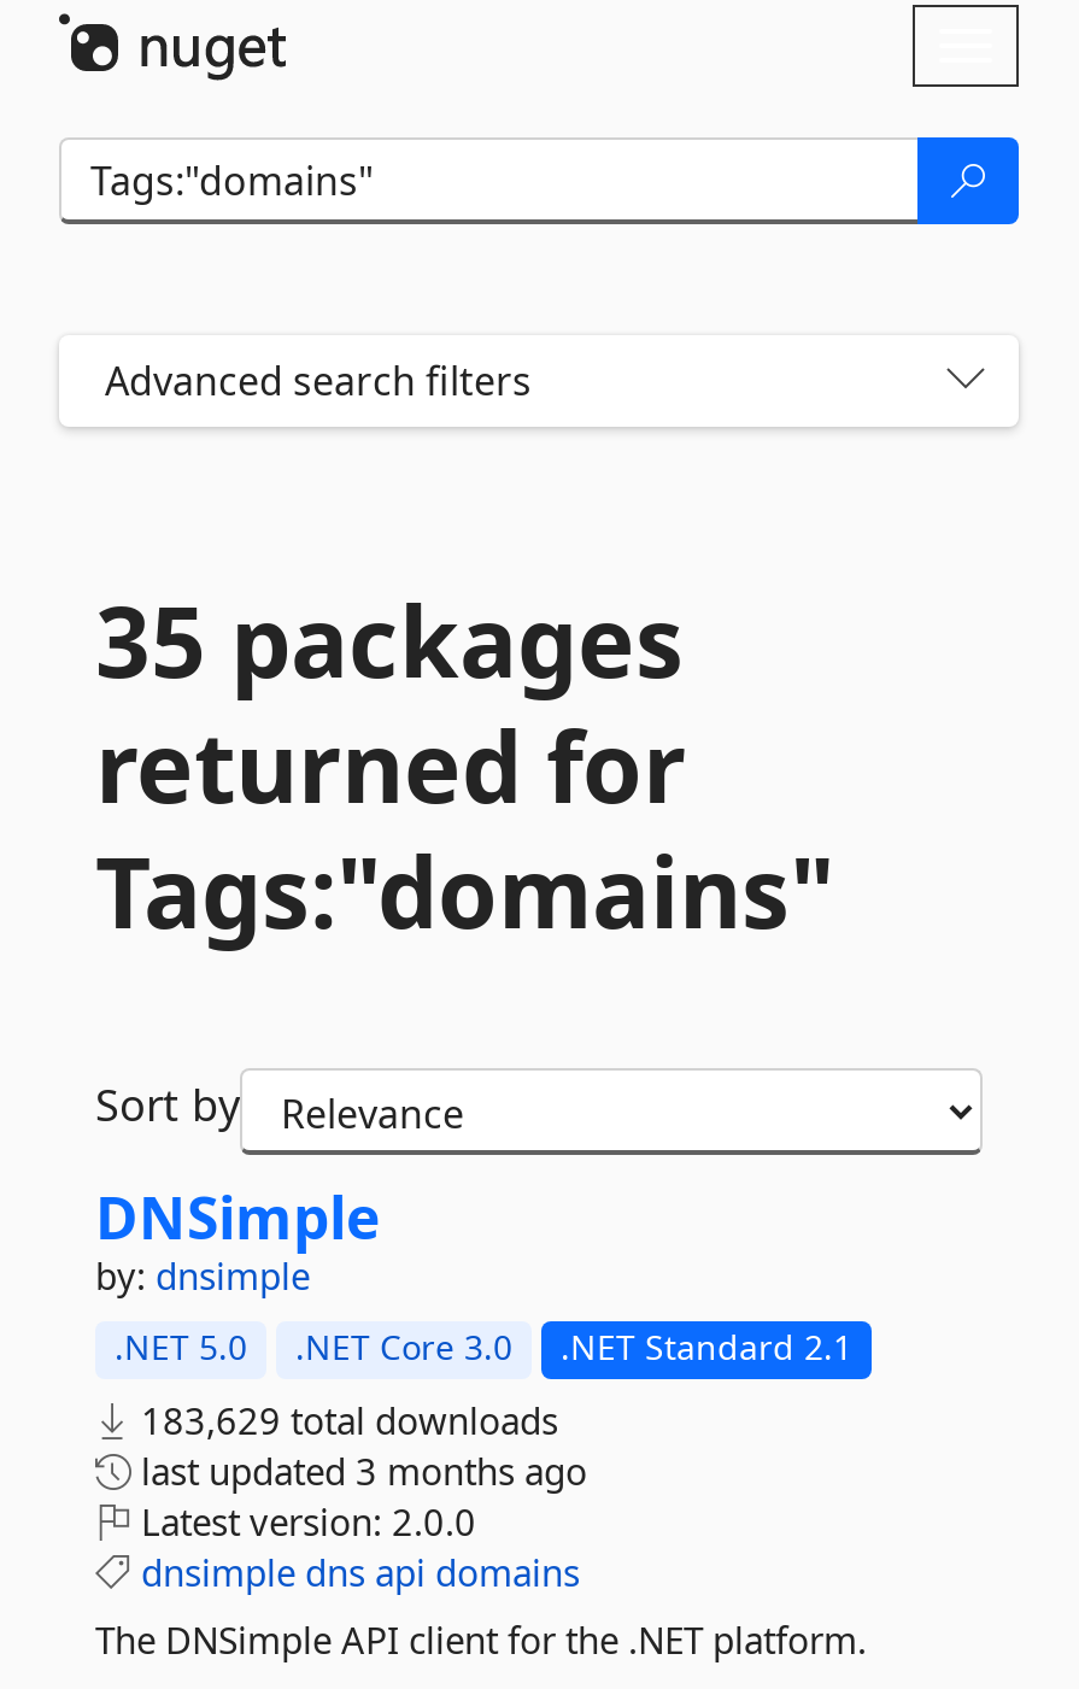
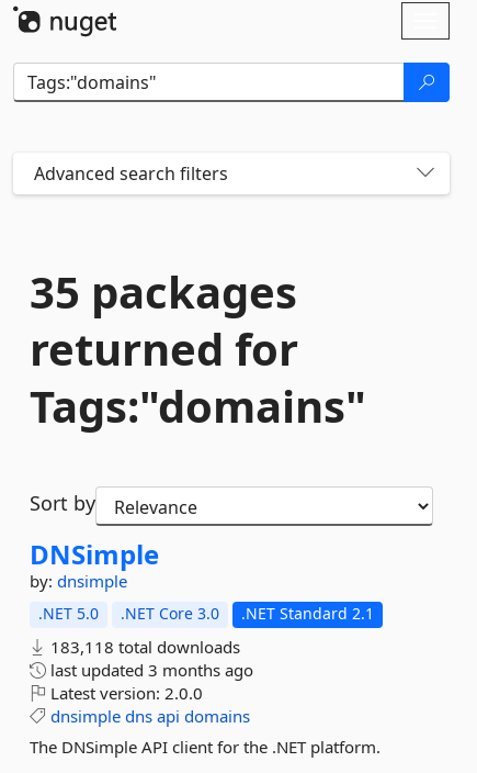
- 183,629 total downloads
+ 183,118 total downloads
